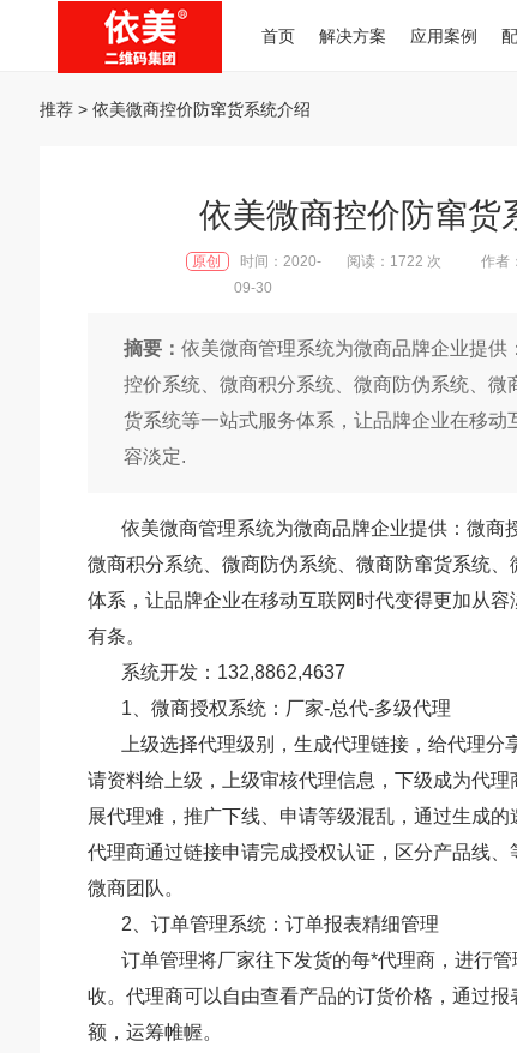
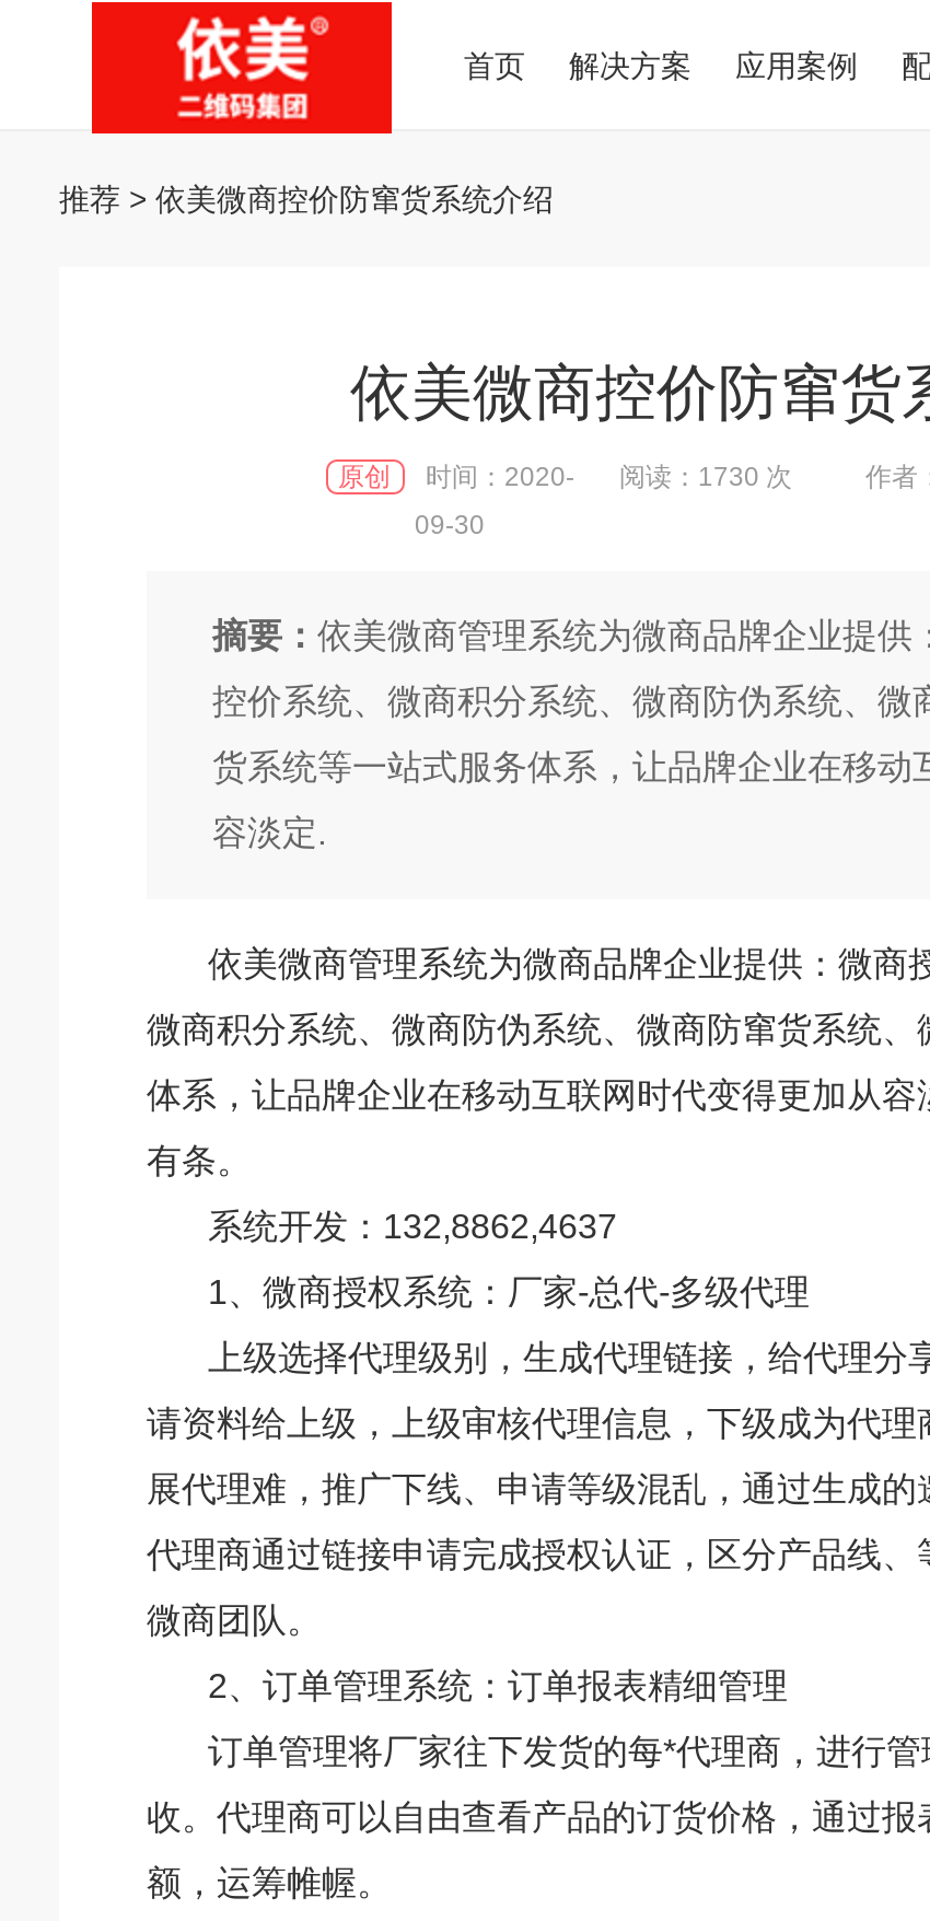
- 原创 时间：2020- 阅读：1722 次
+ 原创 时间：2020- 阅读：1730 次
